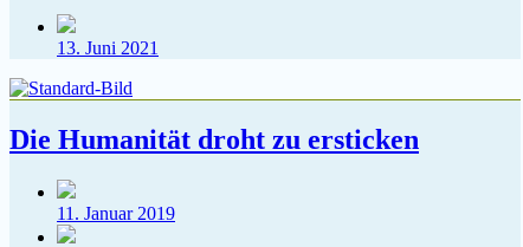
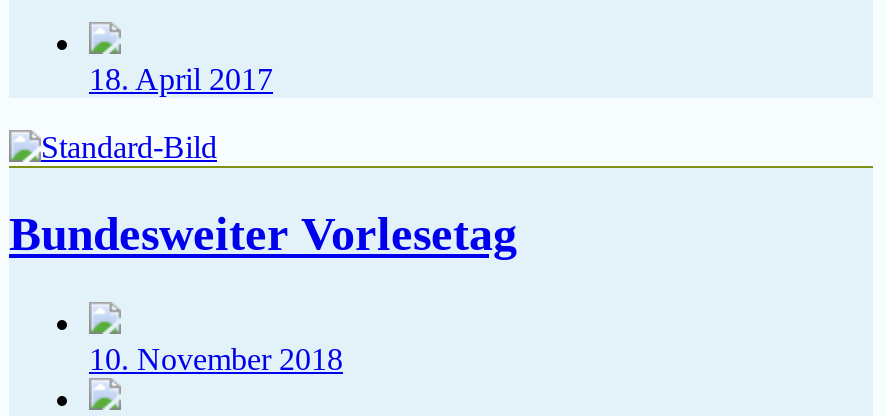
- 13. Juni 2021
+ 18. April 2017

- Die Humanität droht zu ersticken
+ Bundesweiter Vorlesetag

- 11. Januar 2019
+ 10. November 2018
